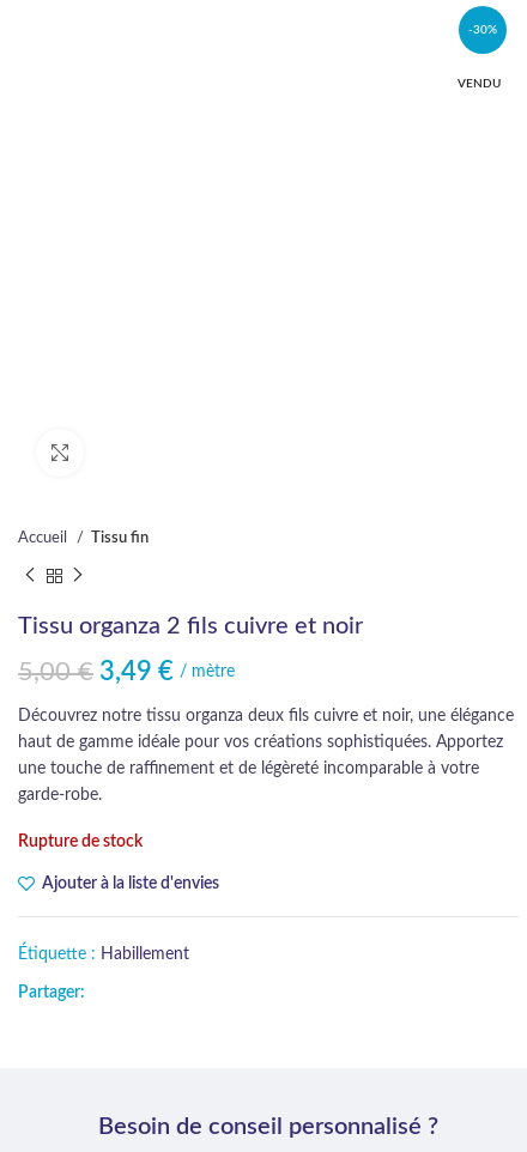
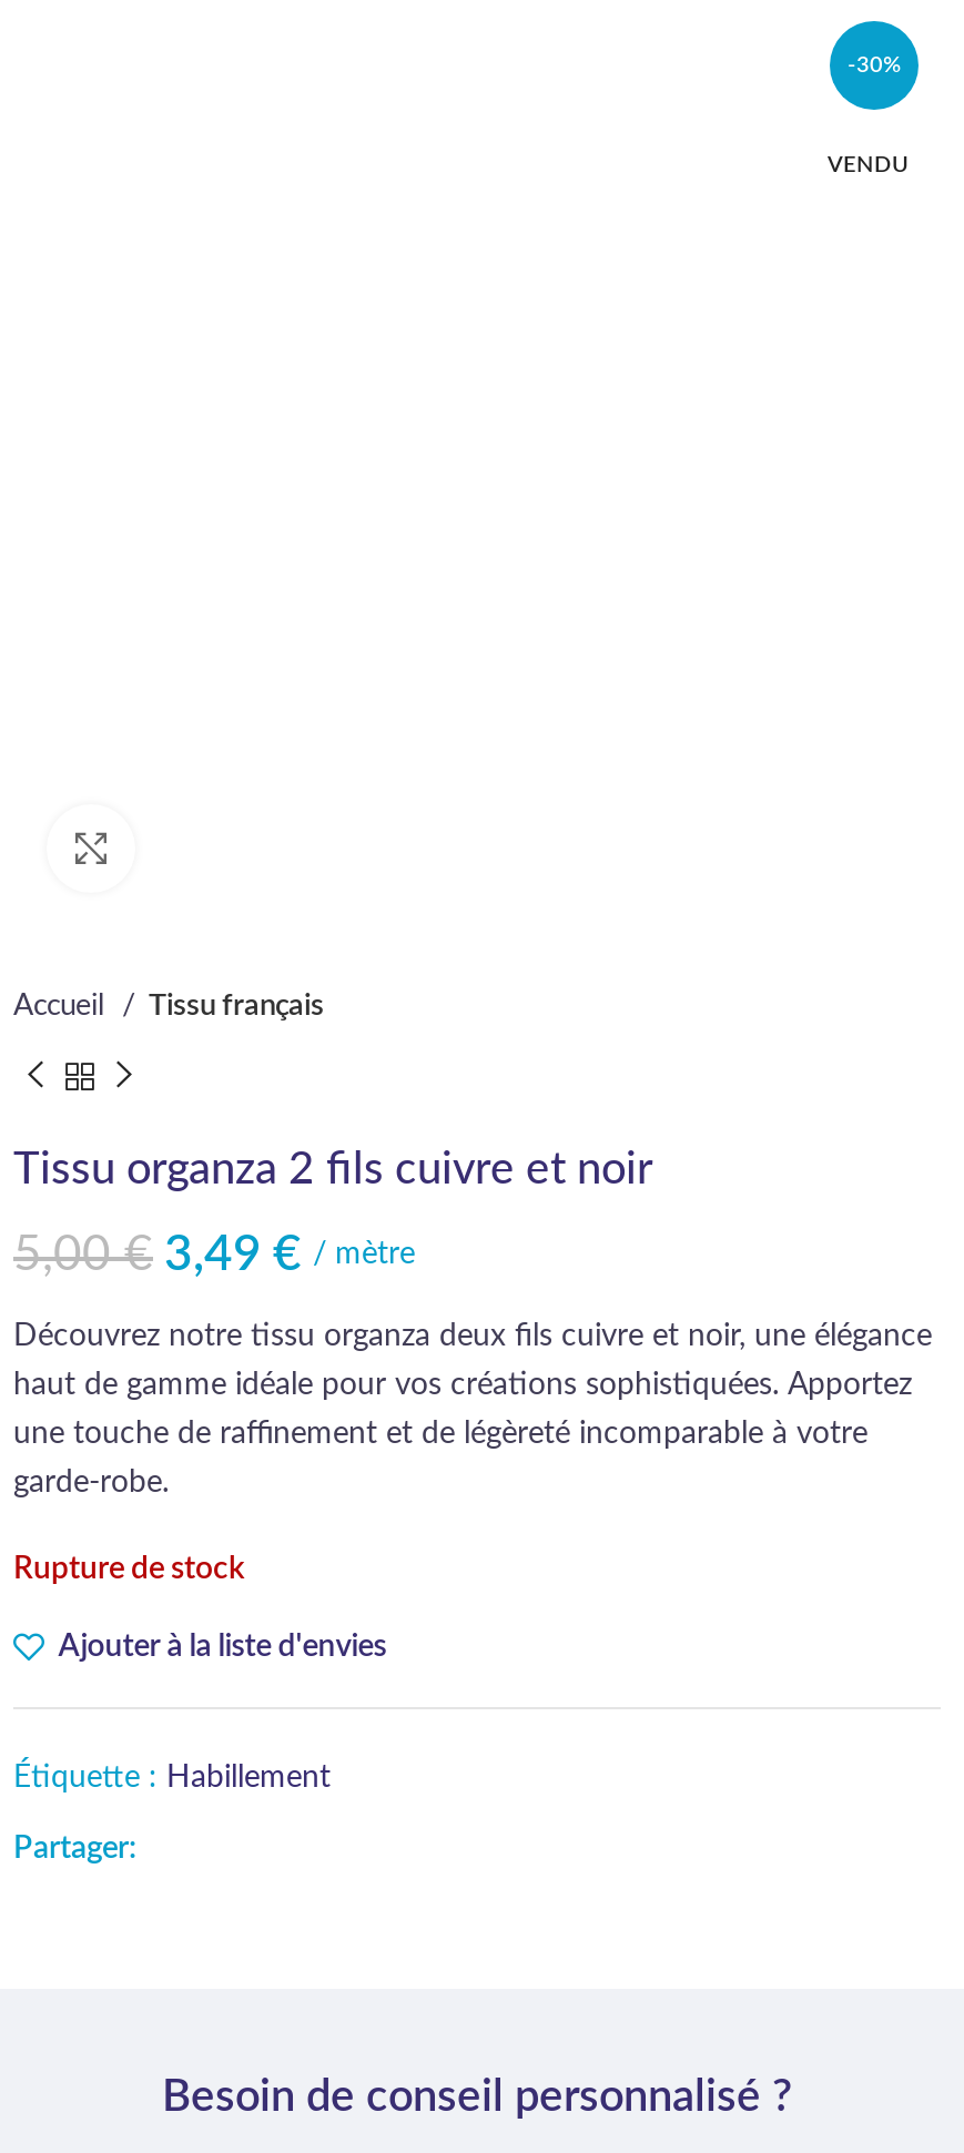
- Tissu fin
+ Tissu français
